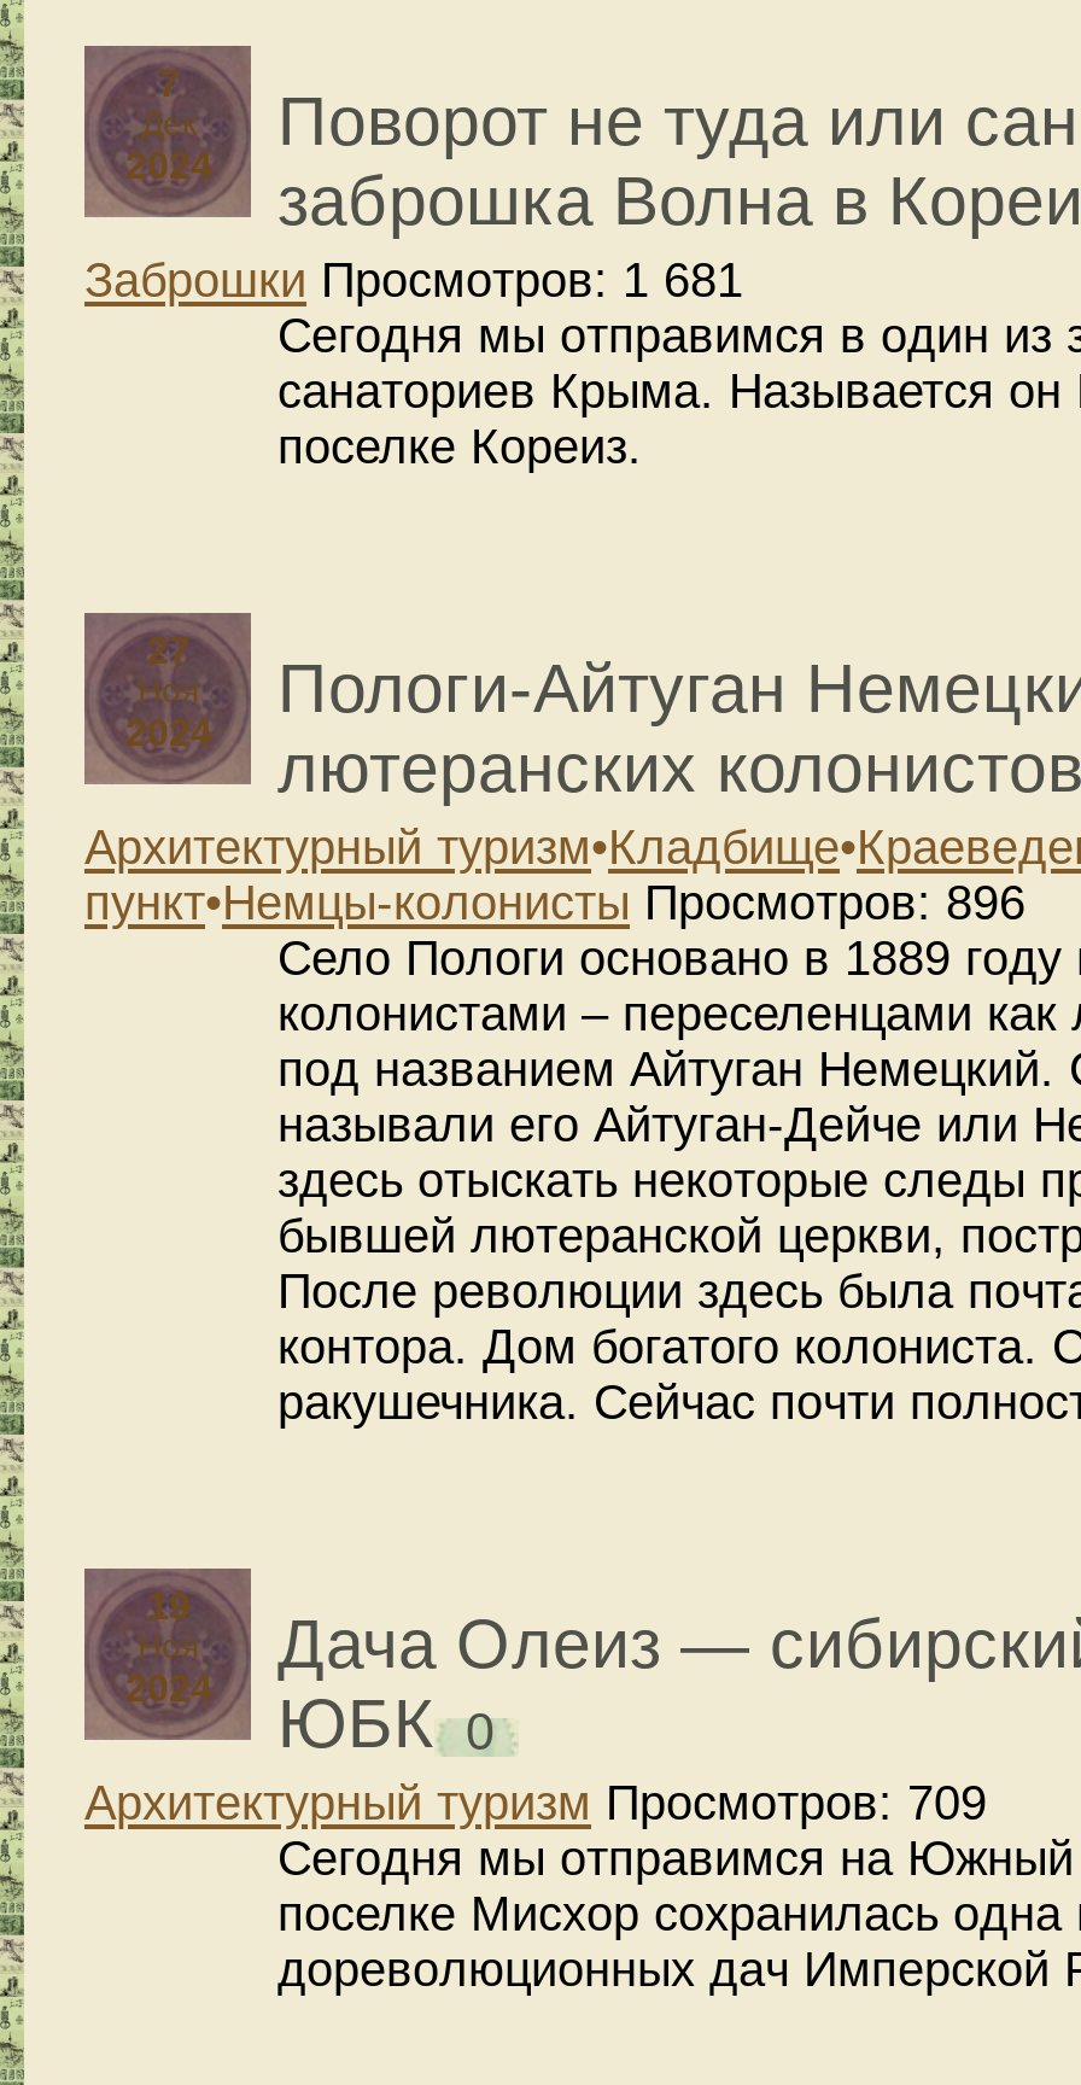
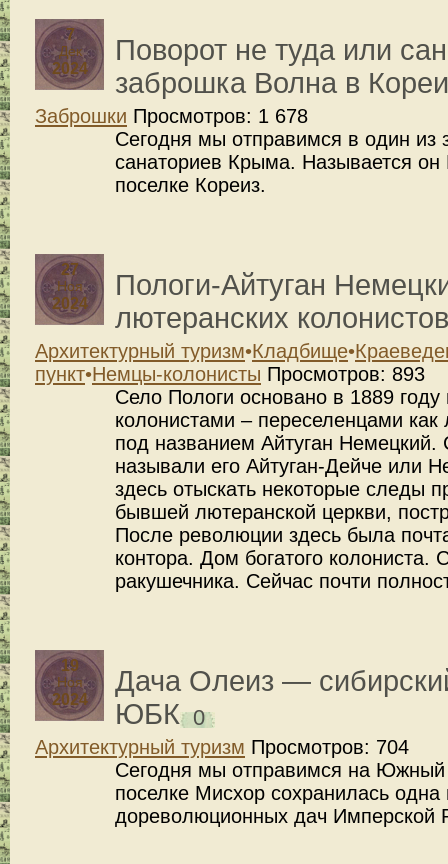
- Заброшки Просмотров: 1 681
+ Заброшки Просмотров: 1 678

- пункт•Немцы-колонисты Просмотров: 896
+ пункт•Немцы-колонисты Просмотров: 893

- Архитектурный туризм Просмотров: 709
+ Архитектурный туризм Просмотров: 704
